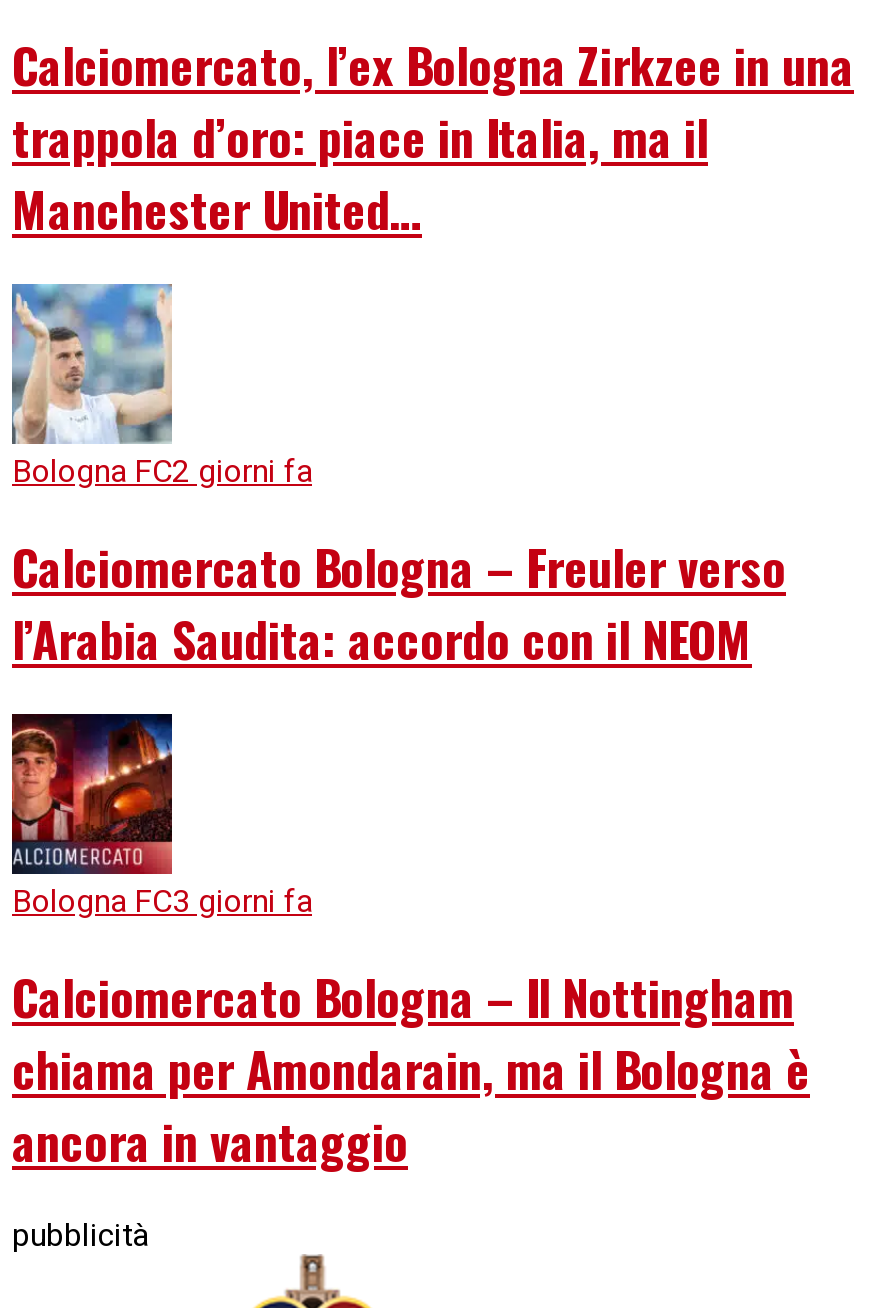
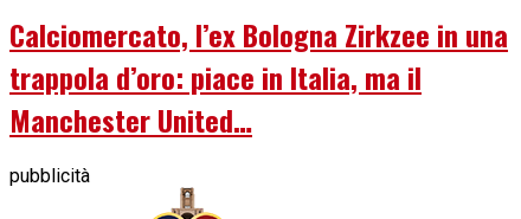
- [image]
- Bologna FC2 giorni fa
- Calciomercato Bologna – Freuler verso
- l’Arabia Saudita: accordo con il NEOM

- [image]
- Bologna FC3 giorni fa
- Calciomercato Bologna – Il Nottingham
- chiama per Amondarain, ma il Bologna è
- ancora in vantaggio
